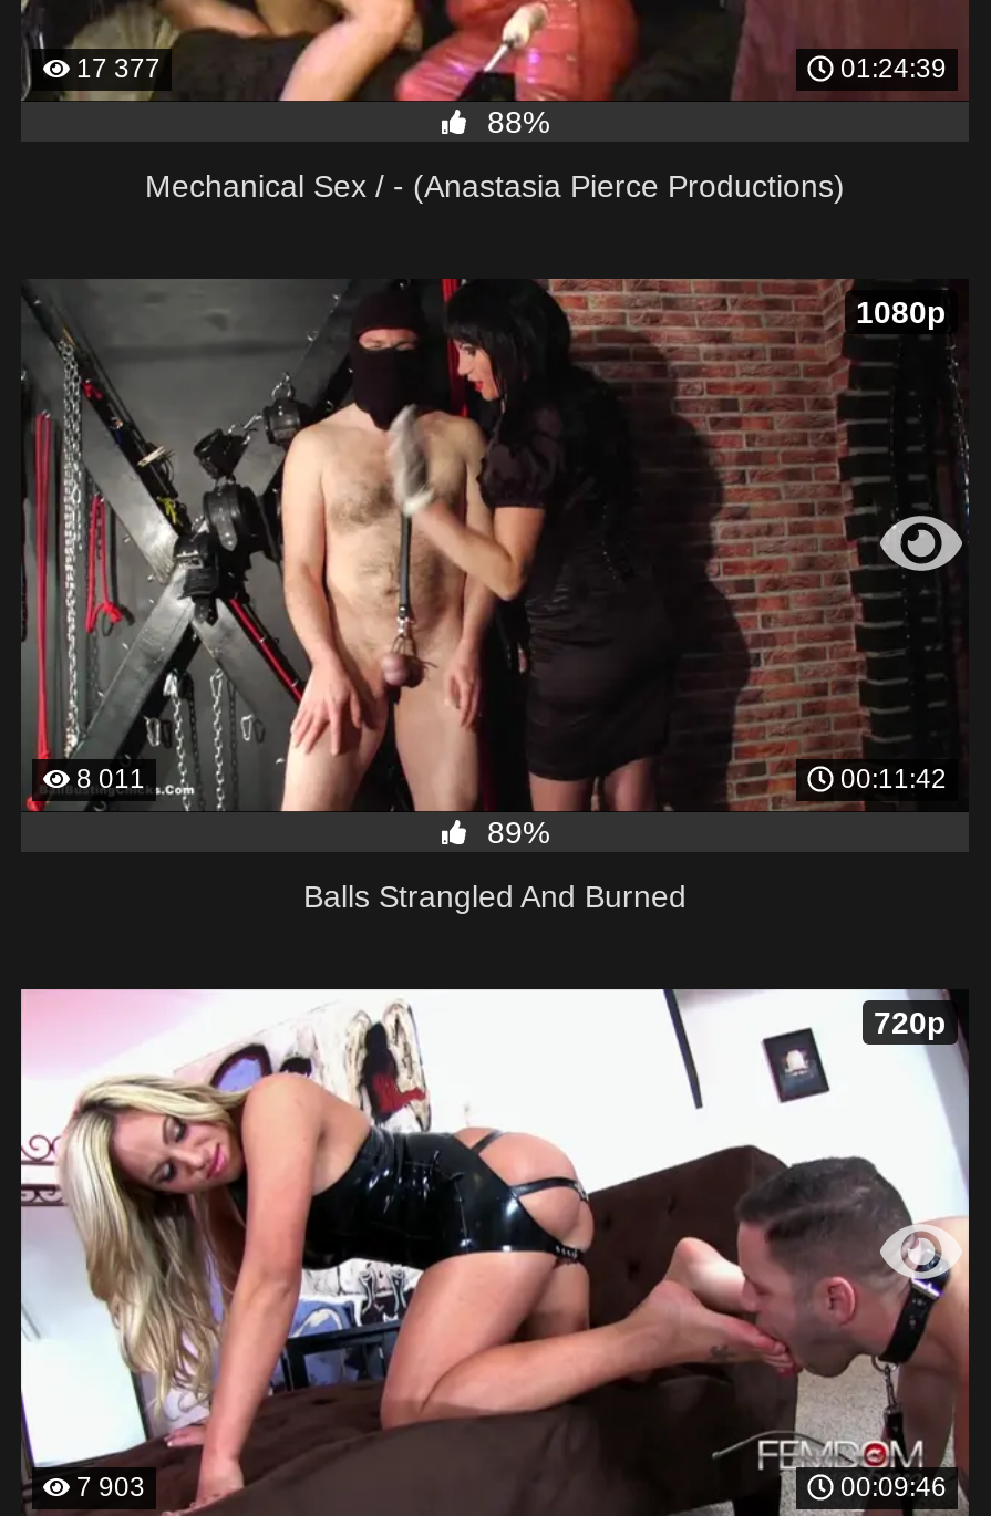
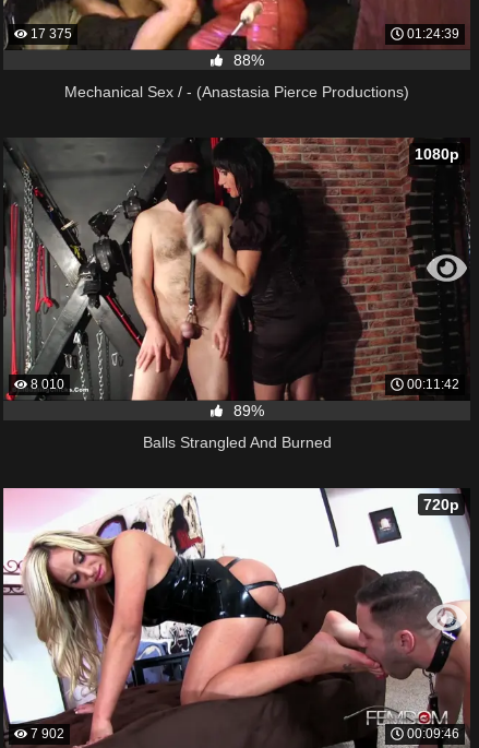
- 17 377
+ 17 375

- 8 011
+ 8 010

- 7 903
+ 7 902
